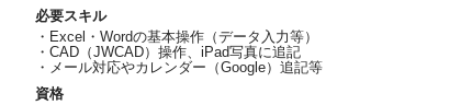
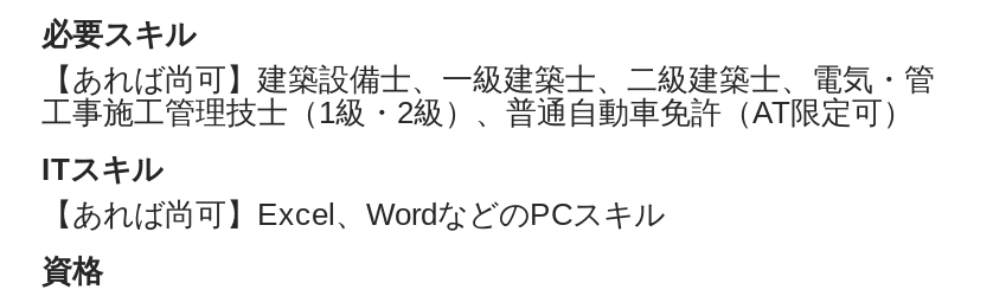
- ・Excel・Wordの基本操作（データ入力等）
- ・CAD（JWCAD）操作、iPad写真に追記
- ・メール対応やカレンダー（Google）追記等
+ 【あれば尚可】建築設備士、一級建築士、二級建築士、電気・管
+ 工事施工管理技士（1級・2級）、普通自動車免許（AT限定可）
+ ITスキル
+ 【あれば尚可】Excel、WordなどのPCスキル
